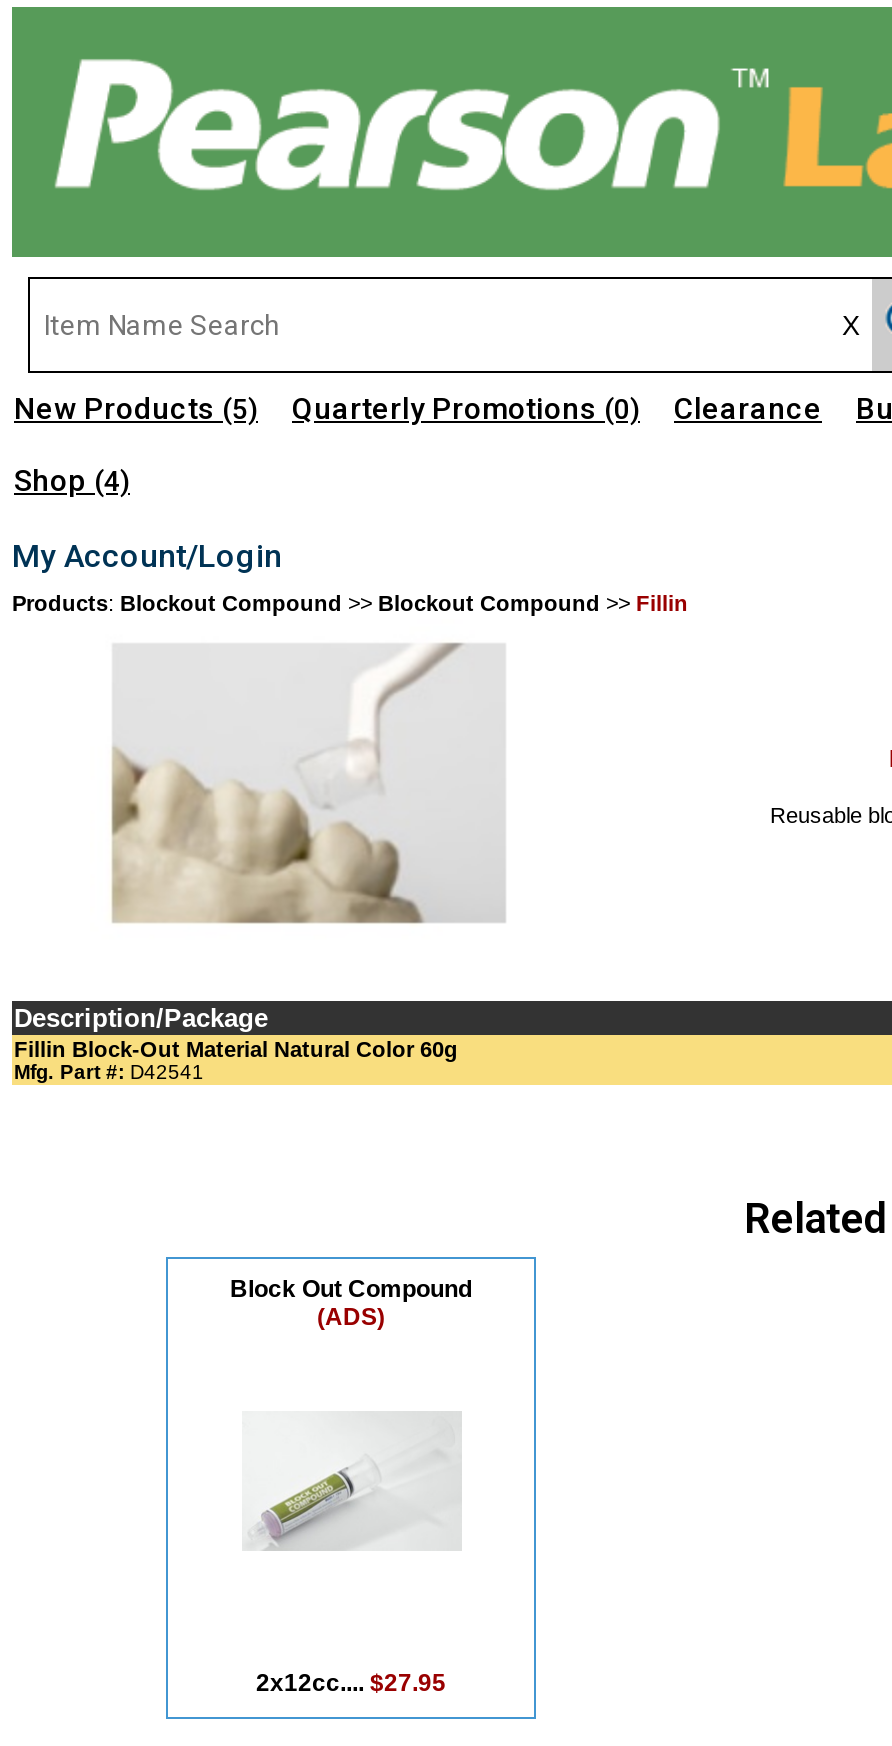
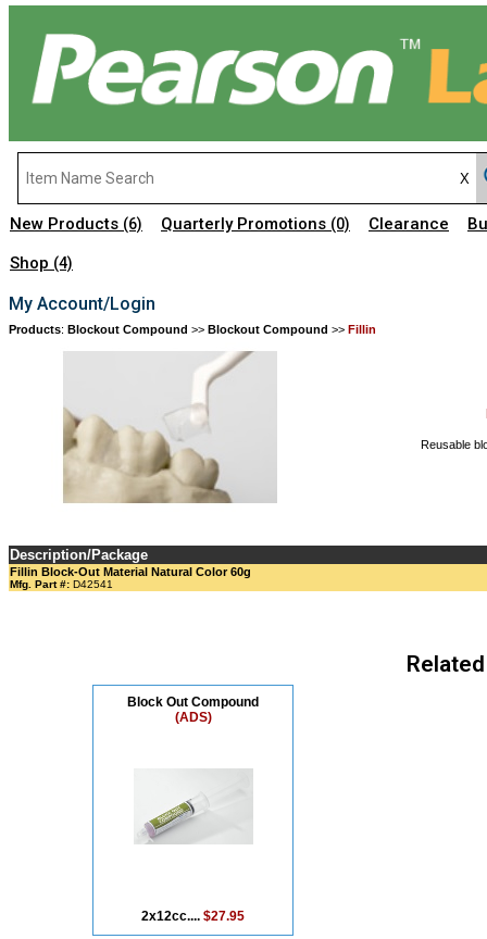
- New Products (5)
+ New Products (6)
